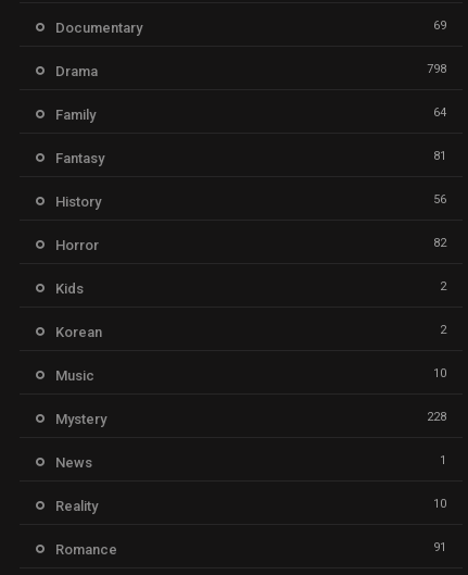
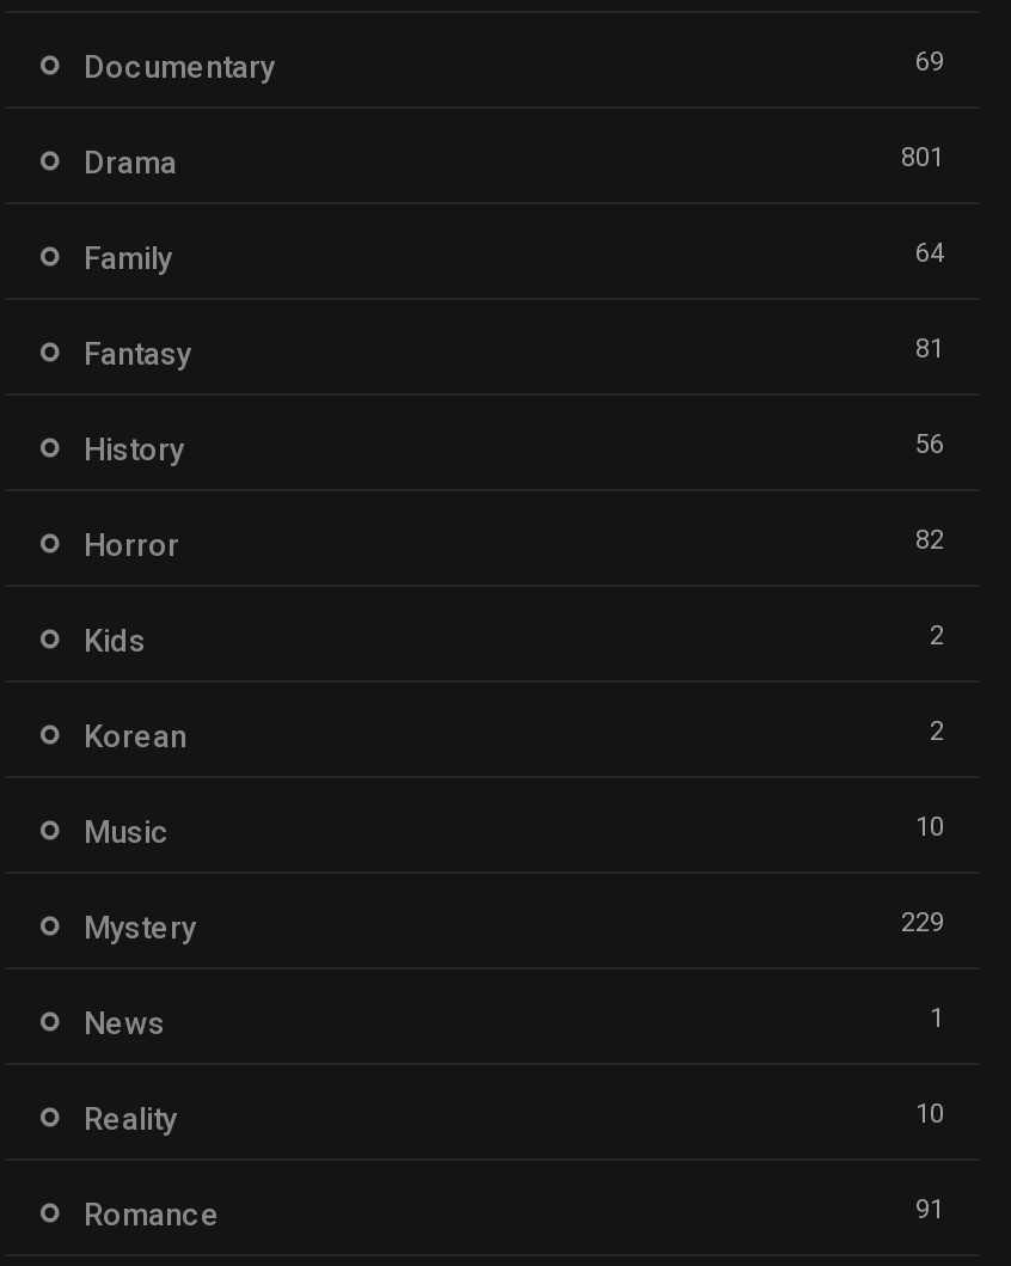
- 798
+ 801

- 228
+ 229
